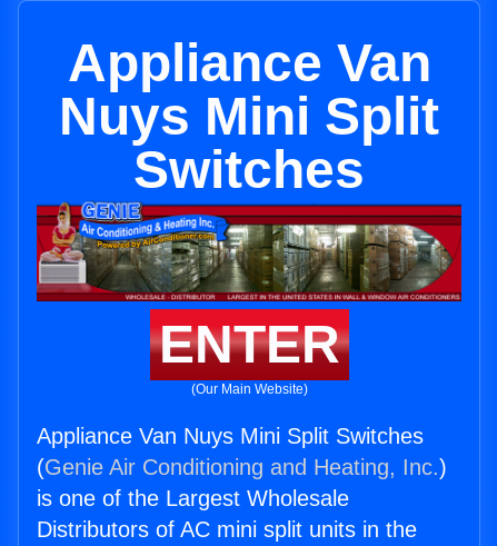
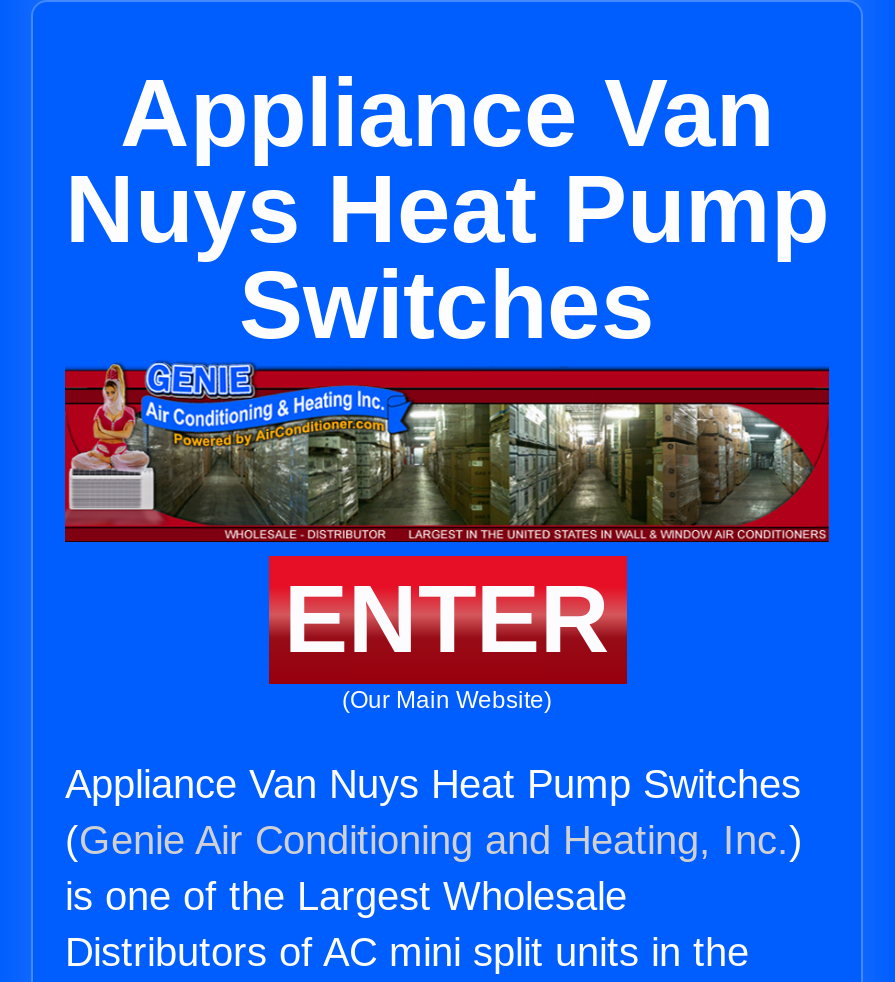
- Nuys Mini Split
+ Nuys Heat Pump

- Appliance Van Nuys Mini Split Switches
+ Appliance Van Nuys Heat Pump Switches
